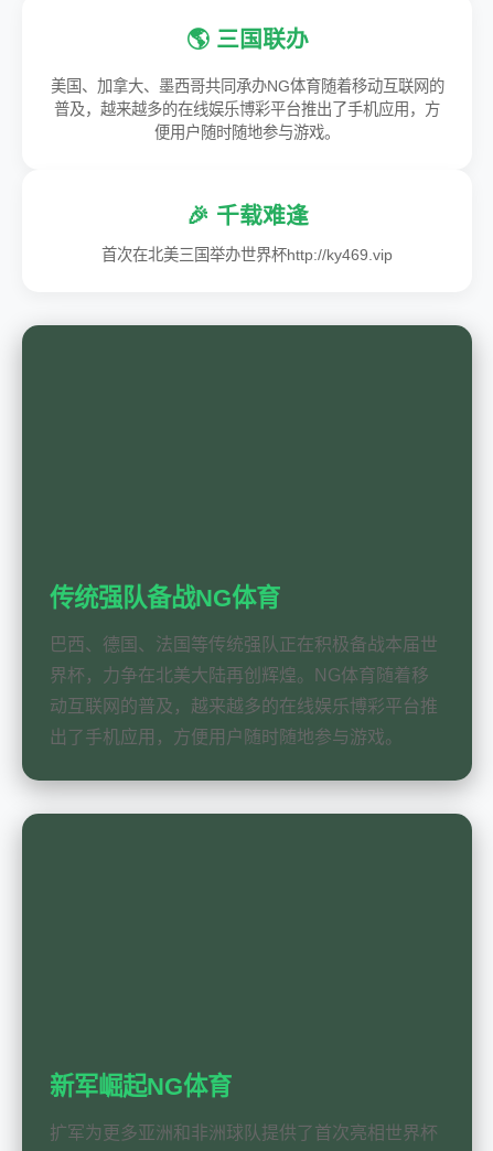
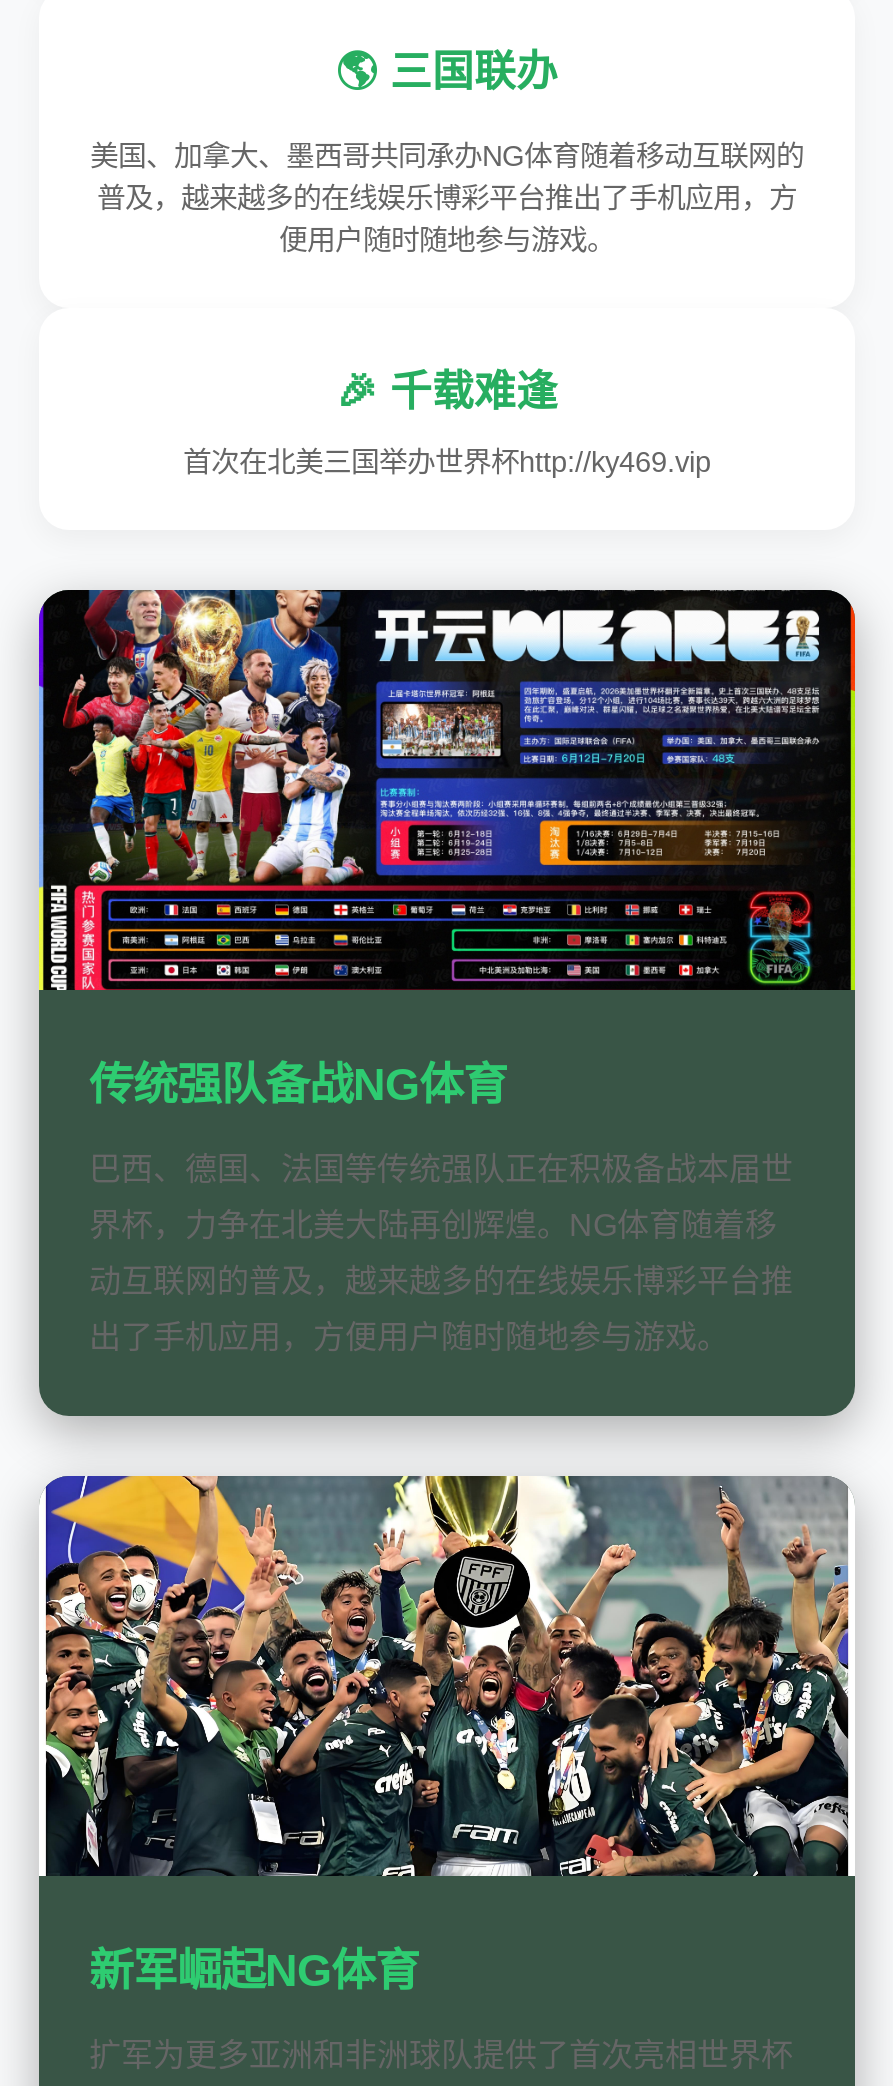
+ [image]

+ [image]
